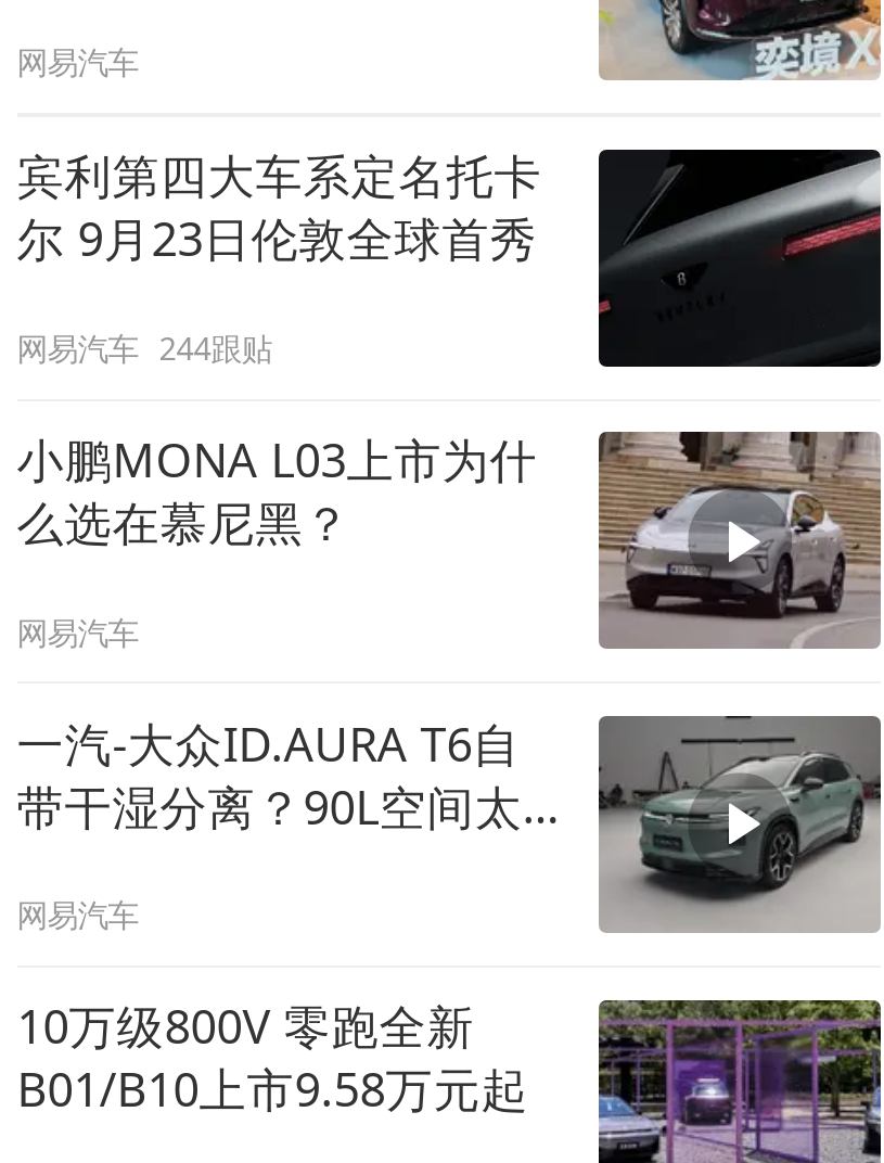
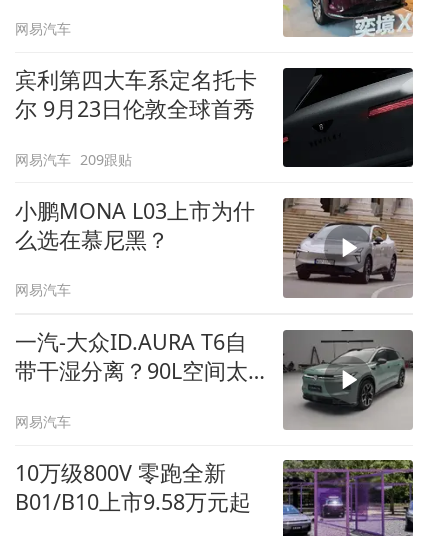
- 网易汽车 244跟贴
+ 网易汽车 209跟贴
